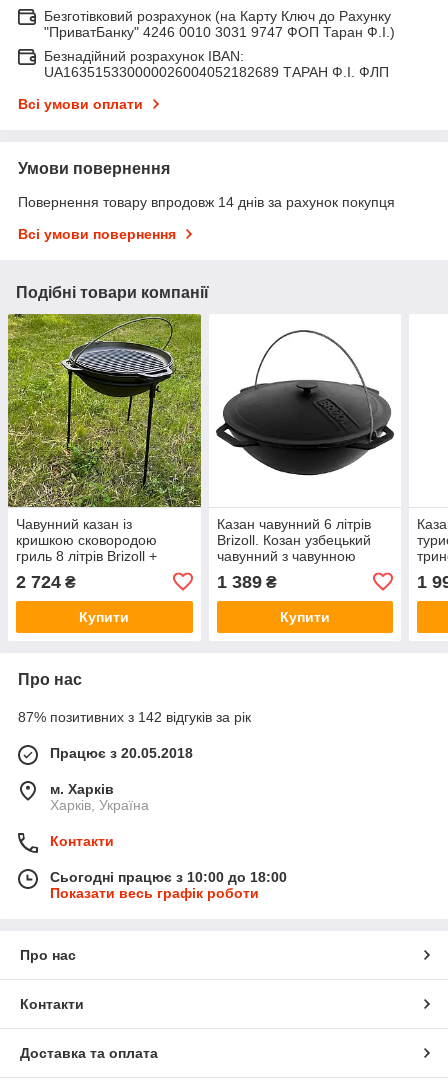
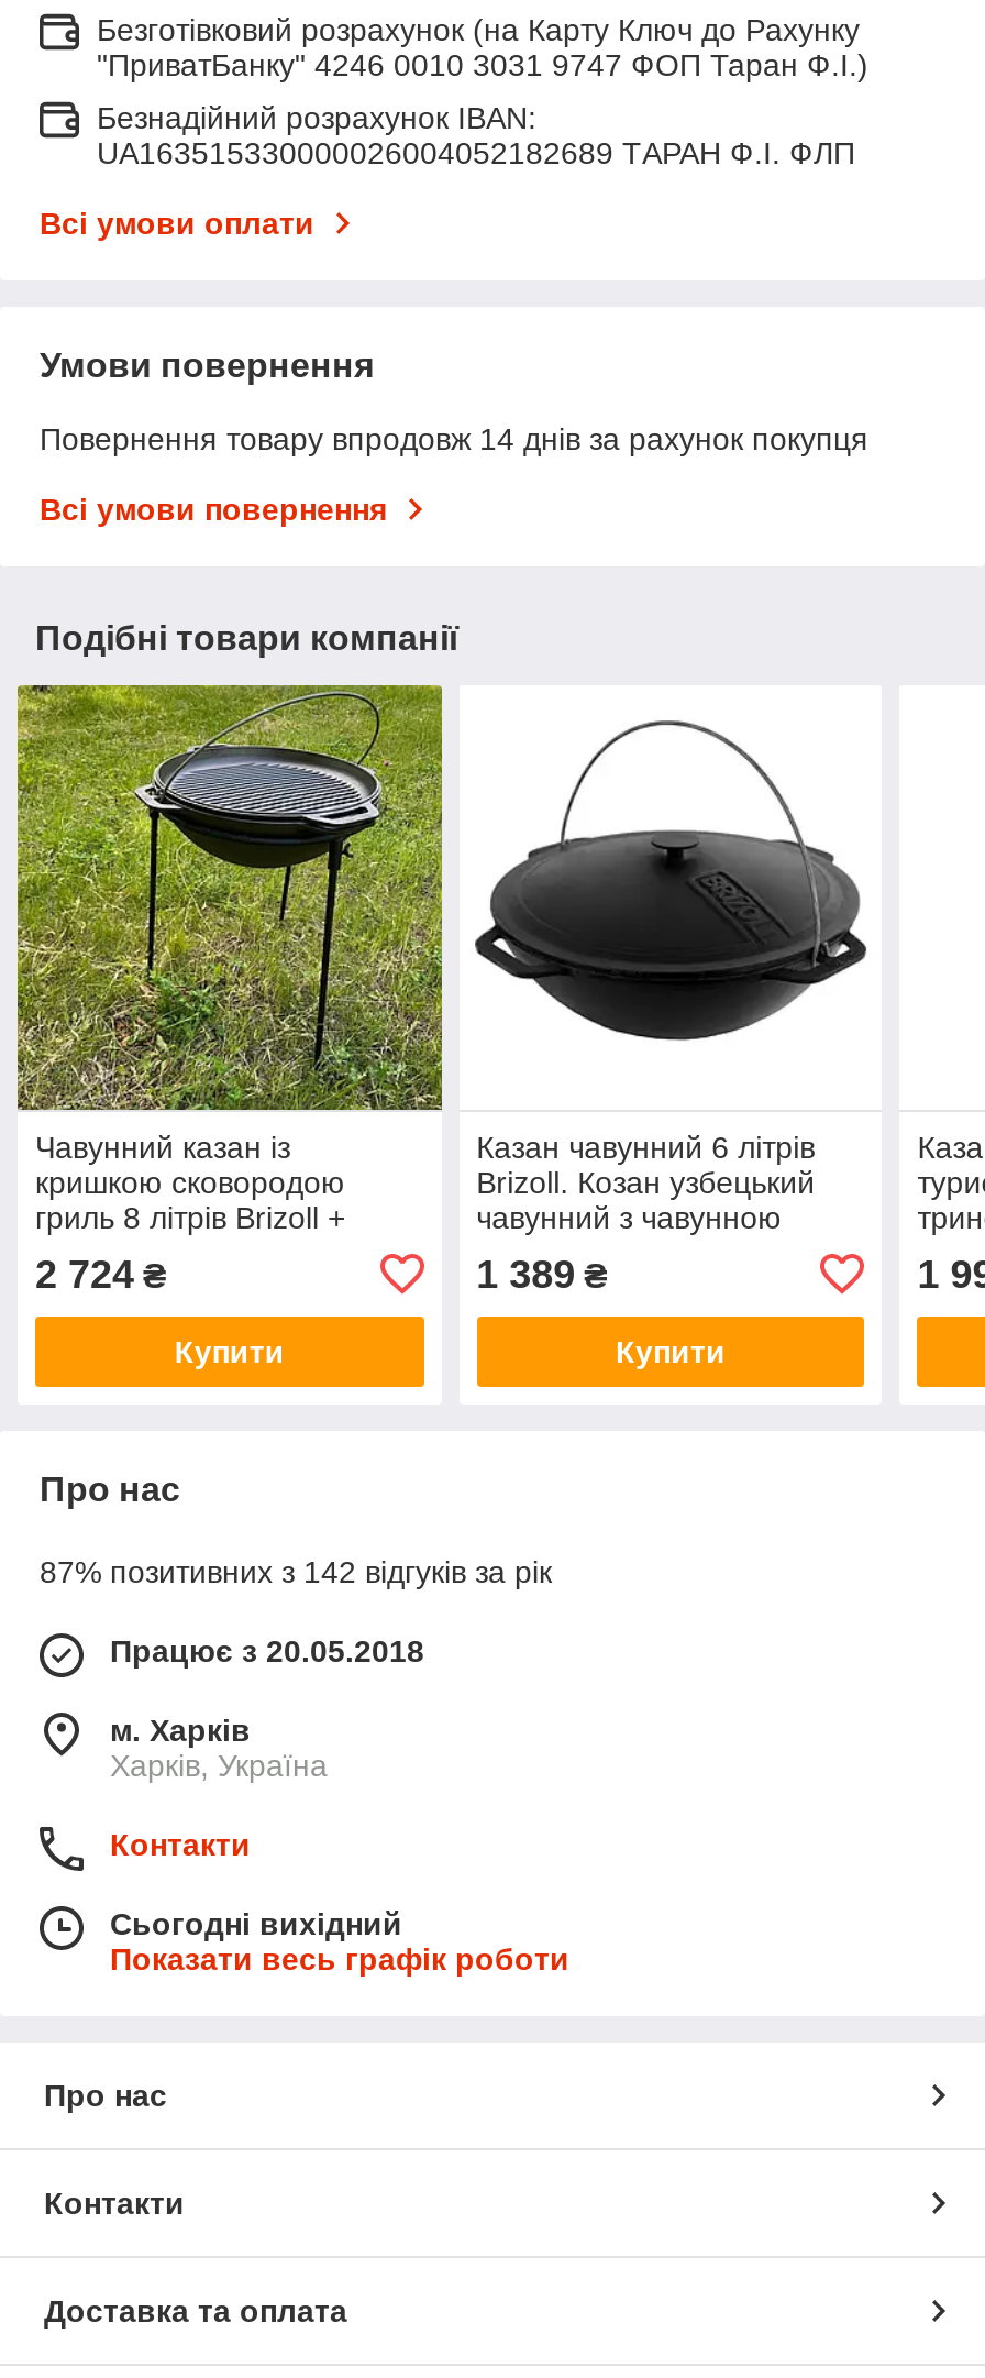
- Сьогодні працює з 10:00 до 18:00
+ Сьогодні вихідний
